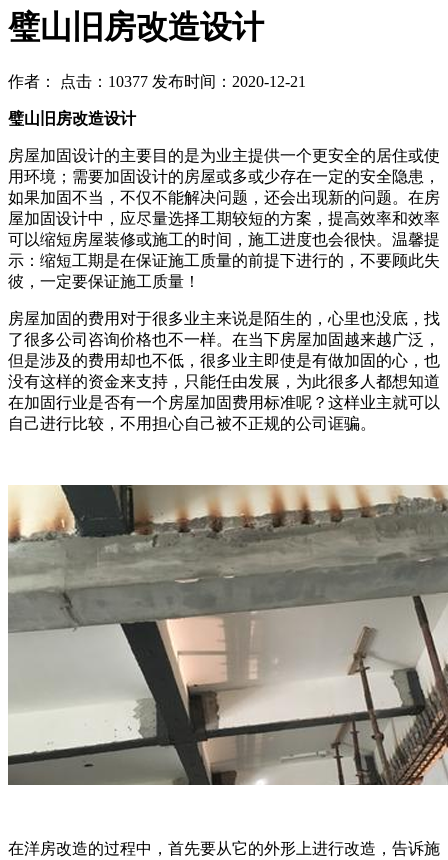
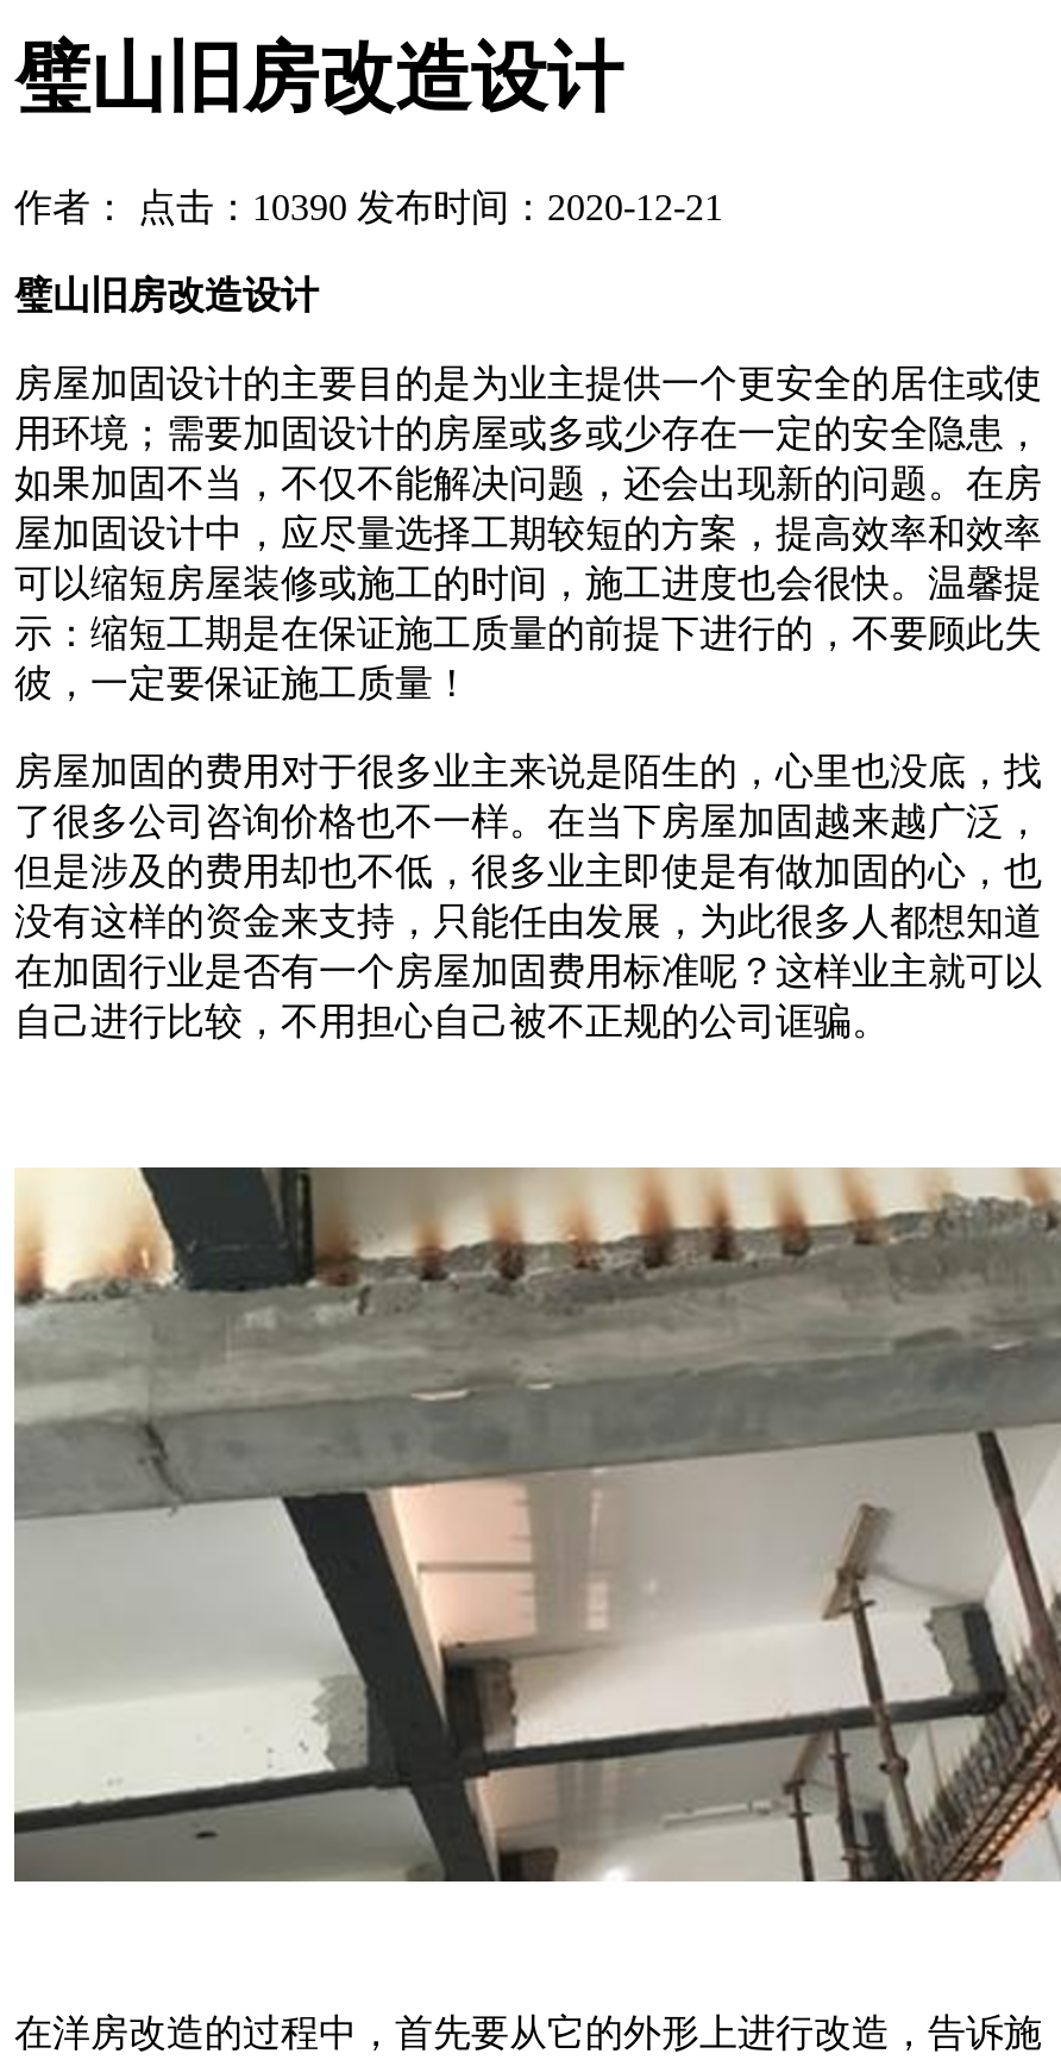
- 作者： 点击：10377 发布时间：2020-12-21
+ 作者： 点击：10390 发布时间：2020-12-21
